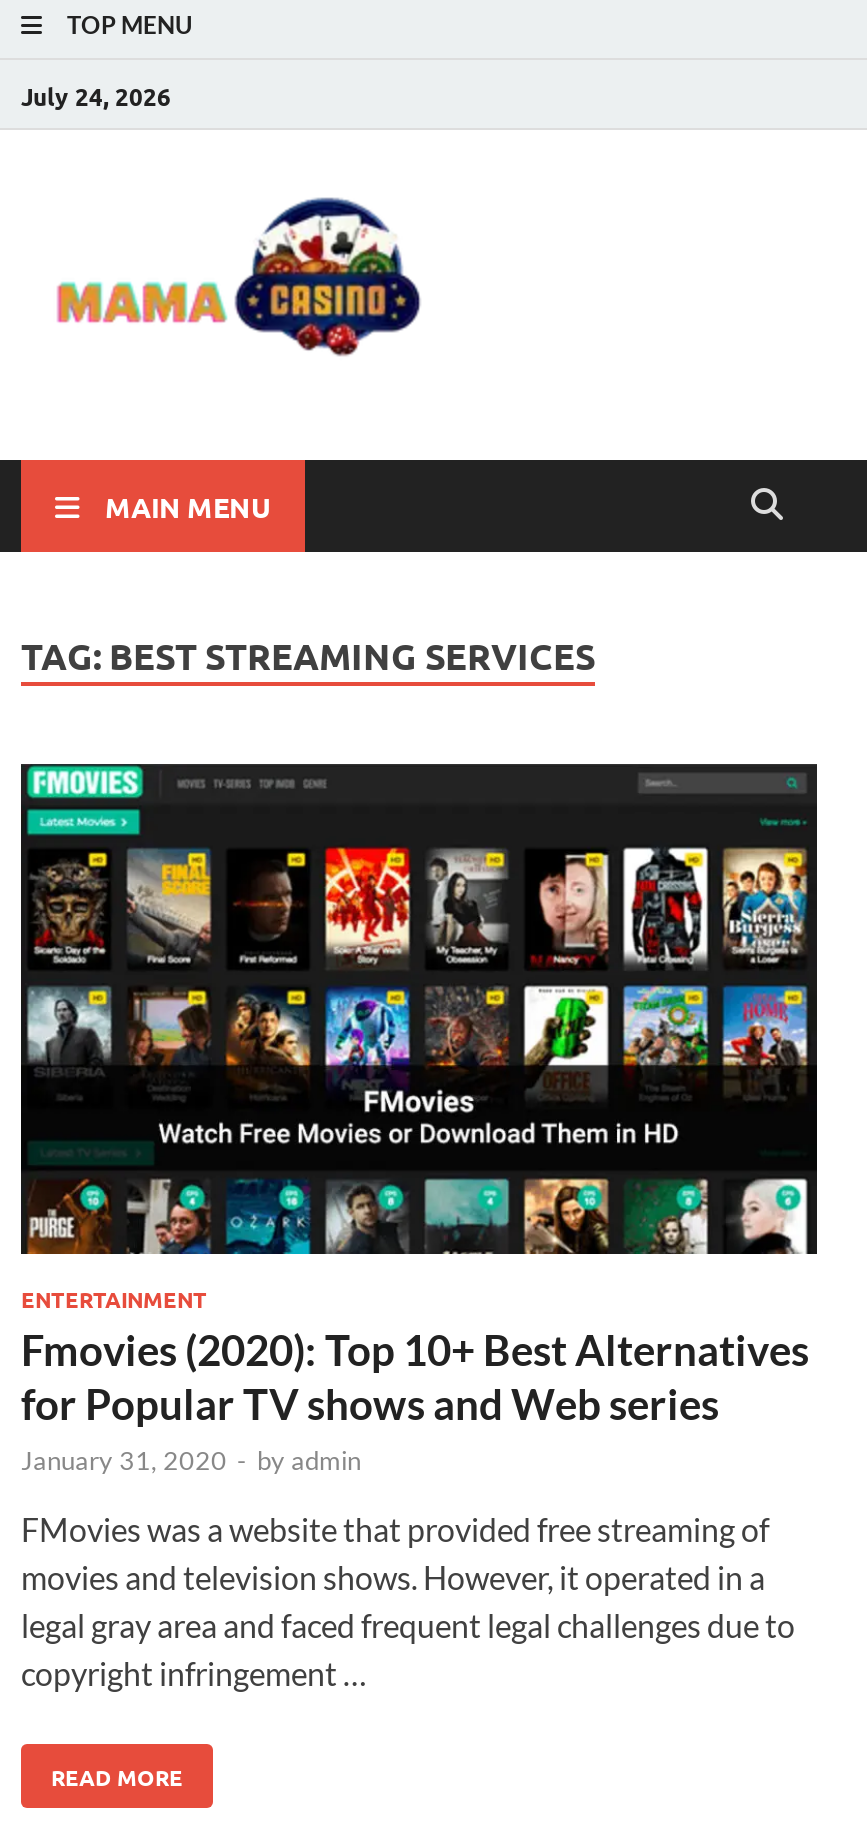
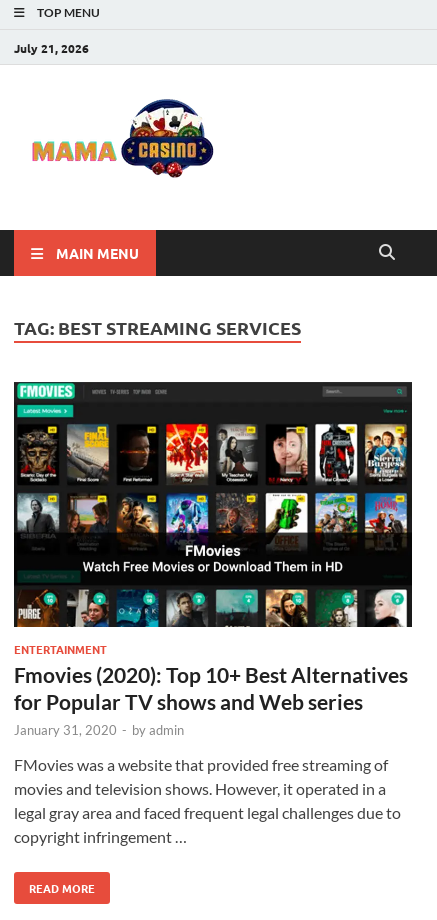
- July 24, 2026
+ July 21, 2026
